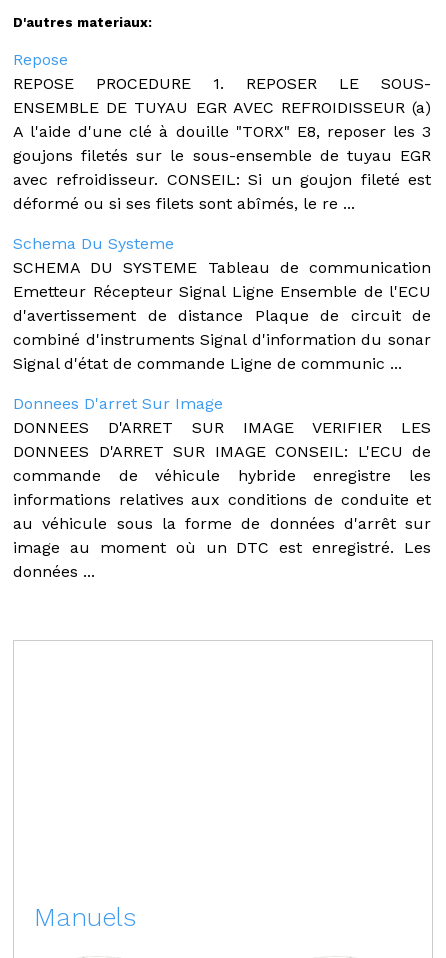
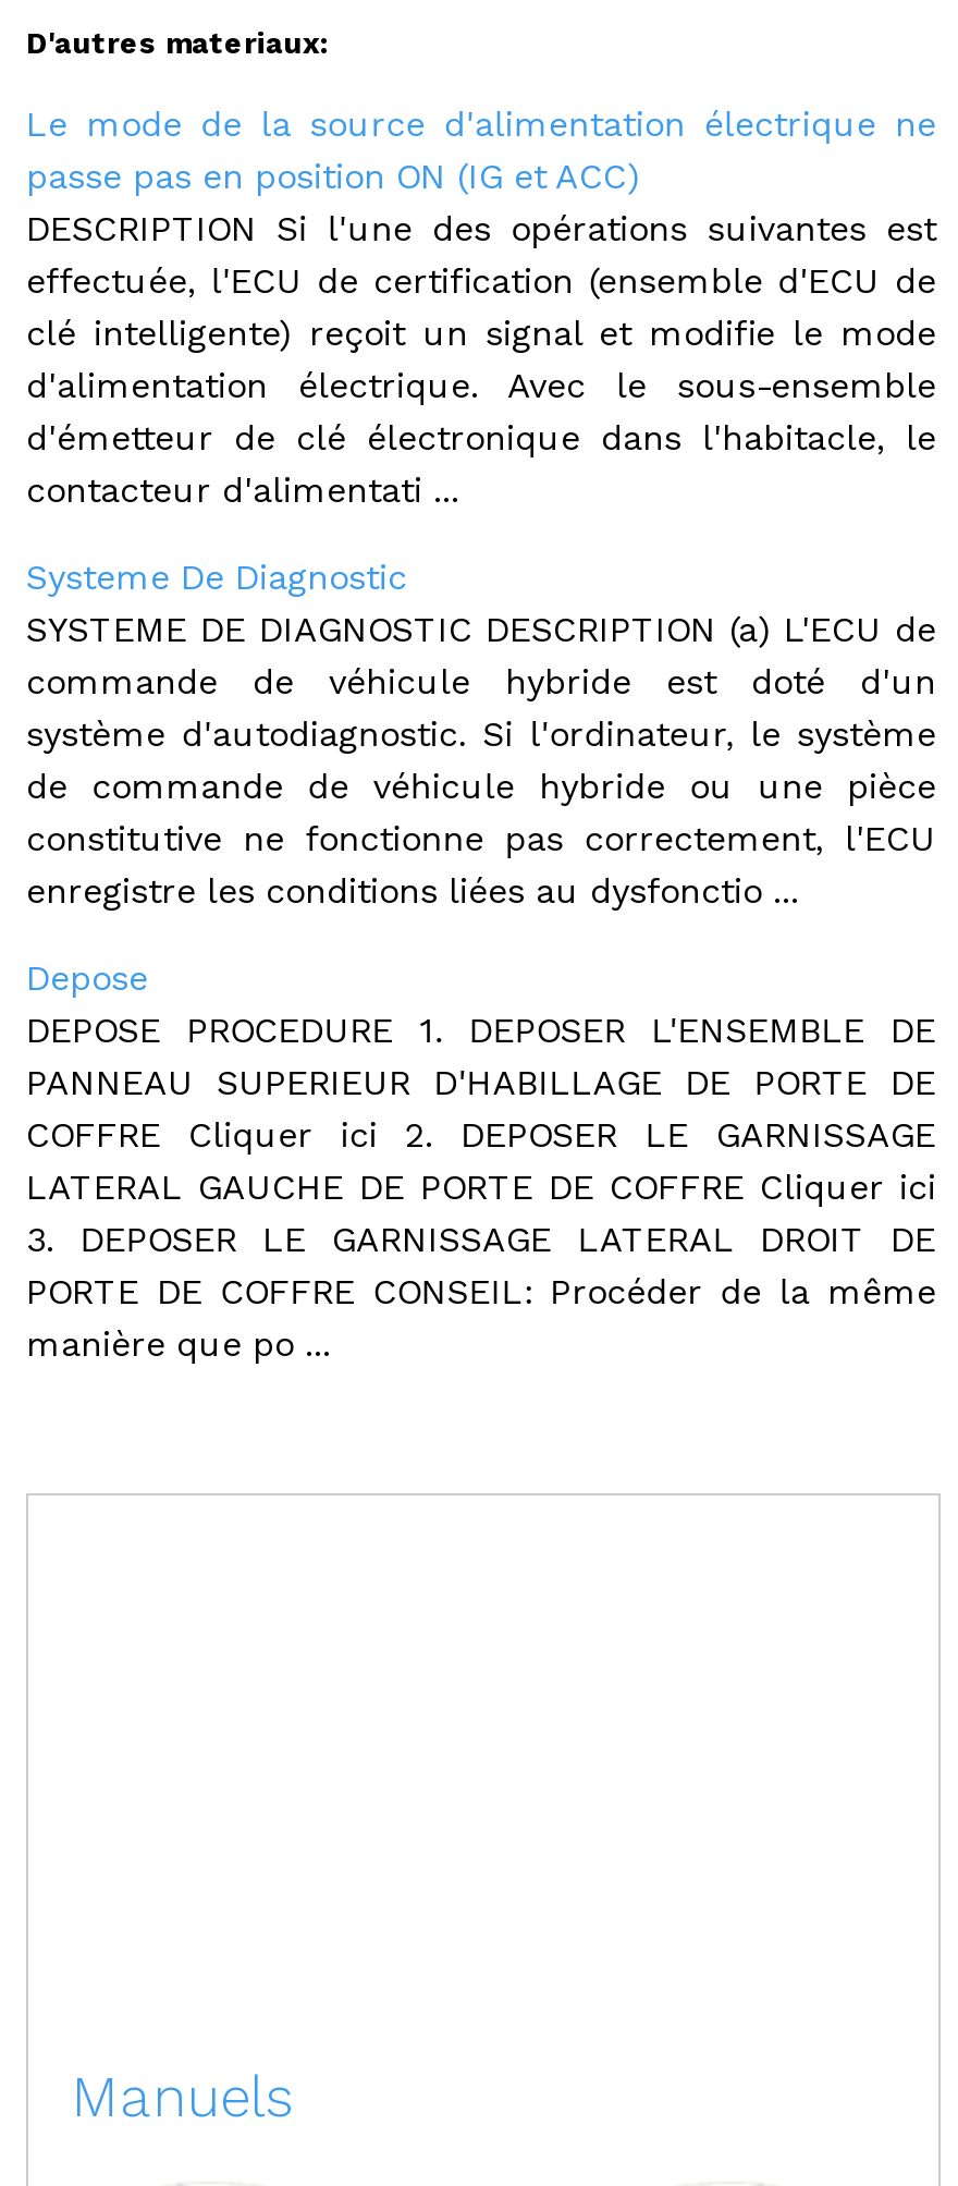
- Repose
- REPOSE PROCEDURE 1. REPOSER LE SOUS-
- ENSEMBLE DE TUYAU EGR AVEC REFROIDISSEUR (a)
- A l'aide d'une clé à douille "TORX" E8, reposer les 3
- goujons filetés sur le sous-ensemble de tuyau EGR
- avec refroidisseur. CONSEIL: Si un goujon fileté est
- déformé ou si ses filets sont abîmés, le re ...
+ Le mode de la source d'alimentation électrique ne
+ passe pas en position ON (IG et ACC)
+ DESCRIPTION Si l'une des opérations suivantes est
+ effectuée, l'ECU de certification (ensemble d'ECU de
+ clé intelligente) reçoit un signal et modifie le mode
+ d'alimentation électrique. Avec le sous-ensemble
+ d'émetteur de clé électronique dans l'habitacle, le
+ contacteur d'alimentati ...

- Schema Du Systeme
- SCHEMA DU SYSTEME Tableau de communication
- Emetteur Récepteur Signal Ligne Ensemble de l'ECU
- d'avertissement de distance Plaque de circuit de
- combiné d'instruments Signal d'information du sonar
- Signal d'état de commande Ligne de communic ...
+ Systeme De Diagnostic
+ SYSTEME DE DIAGNOSTIC DESCRIPTION (a) L'ECU de
+ commande de véhicule hybride est doté d'un
+ système d'autodiagnostic. Si l'ordinateur, le système
+ de commande de véhicule hybride ou une pièce
+ constitutive ne fonctionne pas correctement, l'ECU
+ enregistre les conditions liées au dysfonctio ...

- Donnees D'arret Sur Image
- DONNEES D'ARRET SUR IMAGE VERIFIER LES
- DONNEES D'ARRET SUR IMAGE CONSEIL: L'ECU de
- commande de véhicule hybride enregistre les
- informations relatives aux conditions de conduite et
- au véhicule sous la forme de données d'arrêt sur
- image au moment où un DTC est enregistré. Les
- données ...
+ Depose
+ DEPOSE PROCEDURE 1. DEPOSER L'ENSEMBLE DE
+ PANNEAU SUPERIEUR D'HABILLAGE DE PORTE DE
+ COFFRE Cliquer ici 2. DEPOSER LE GARNISSAGE
+ LATERAL GAUCHE DE PORTE DE COFFRE Cliquer ici
+ 3. DEPOSER LE GARNISSAGE LATERAL DROIT DE
+ PORTE DE COFFRE CONSEIL: Procéder de la même
+ manière que po ...
